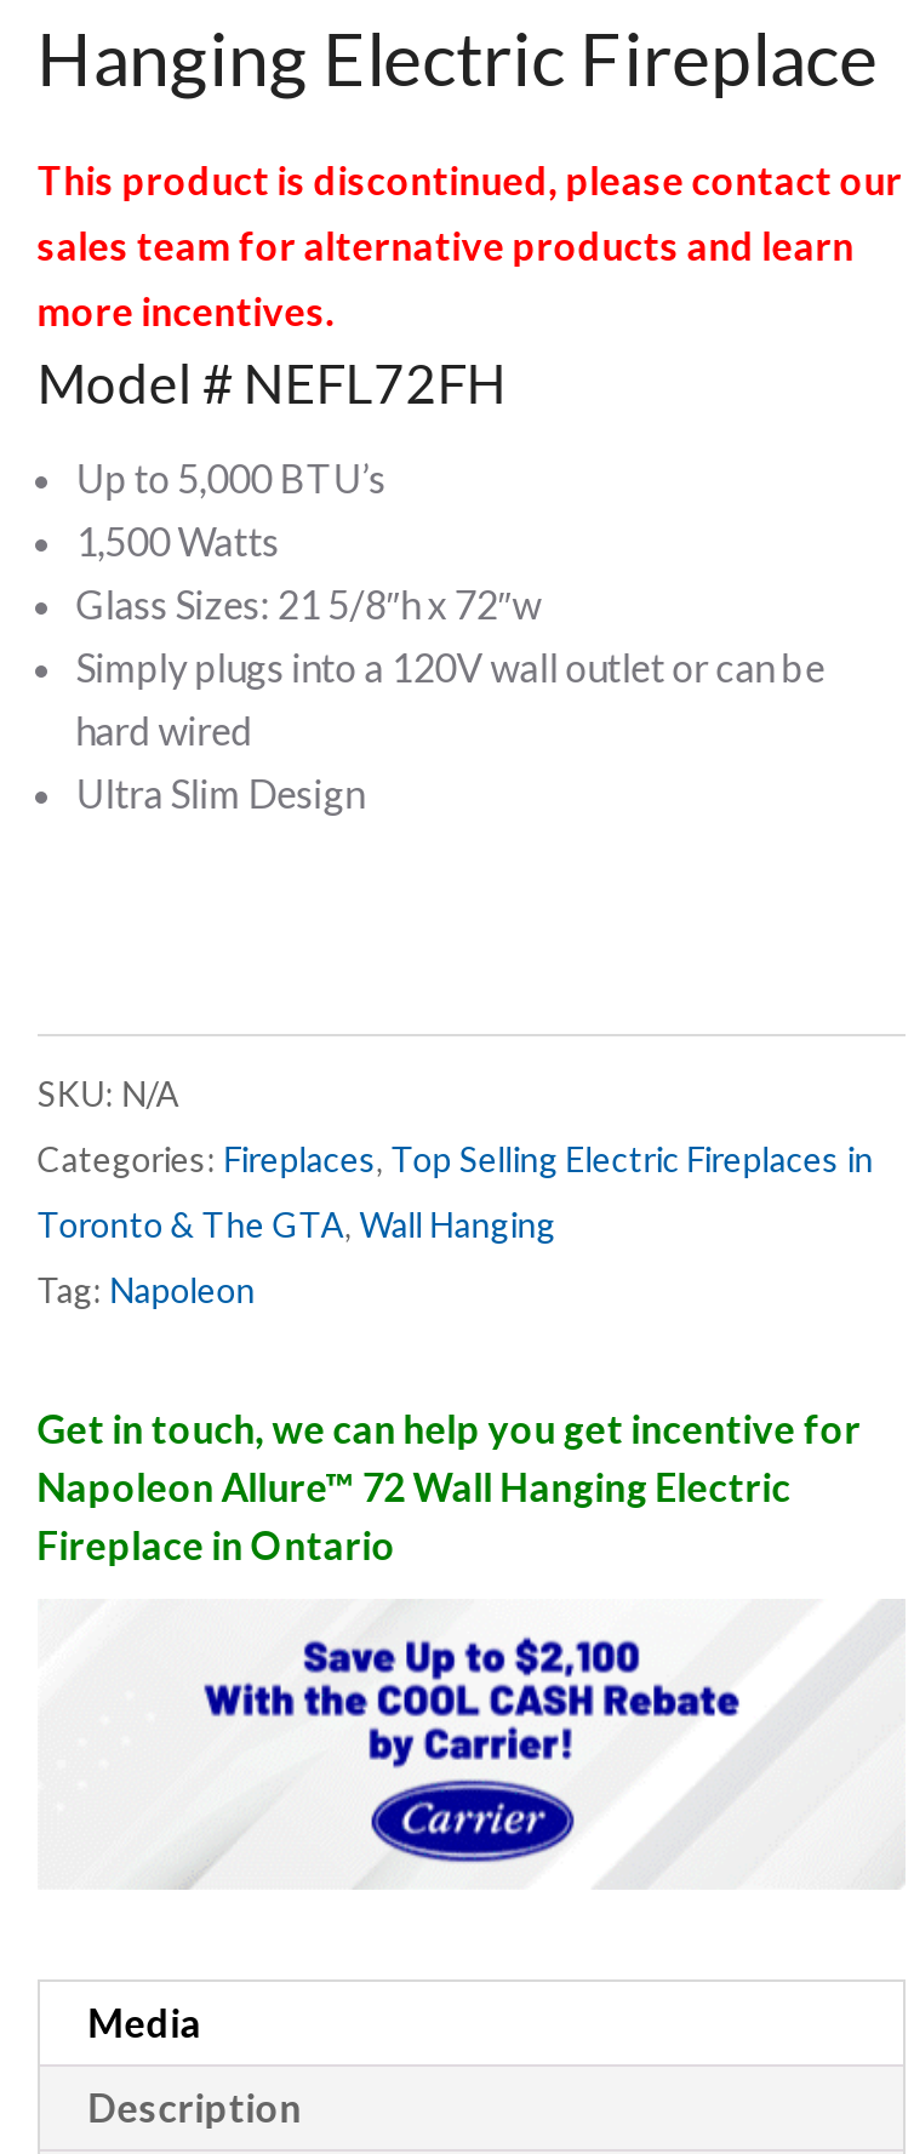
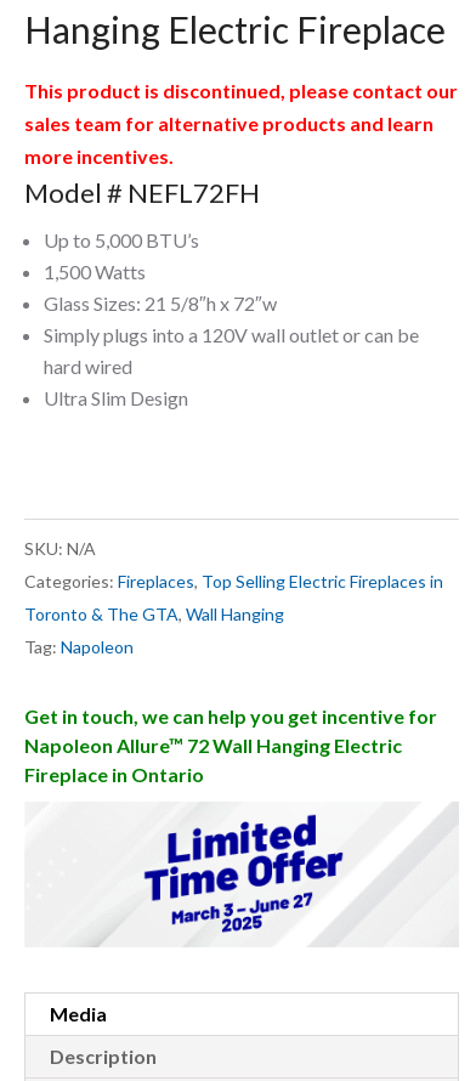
- [image]
+ [image]
